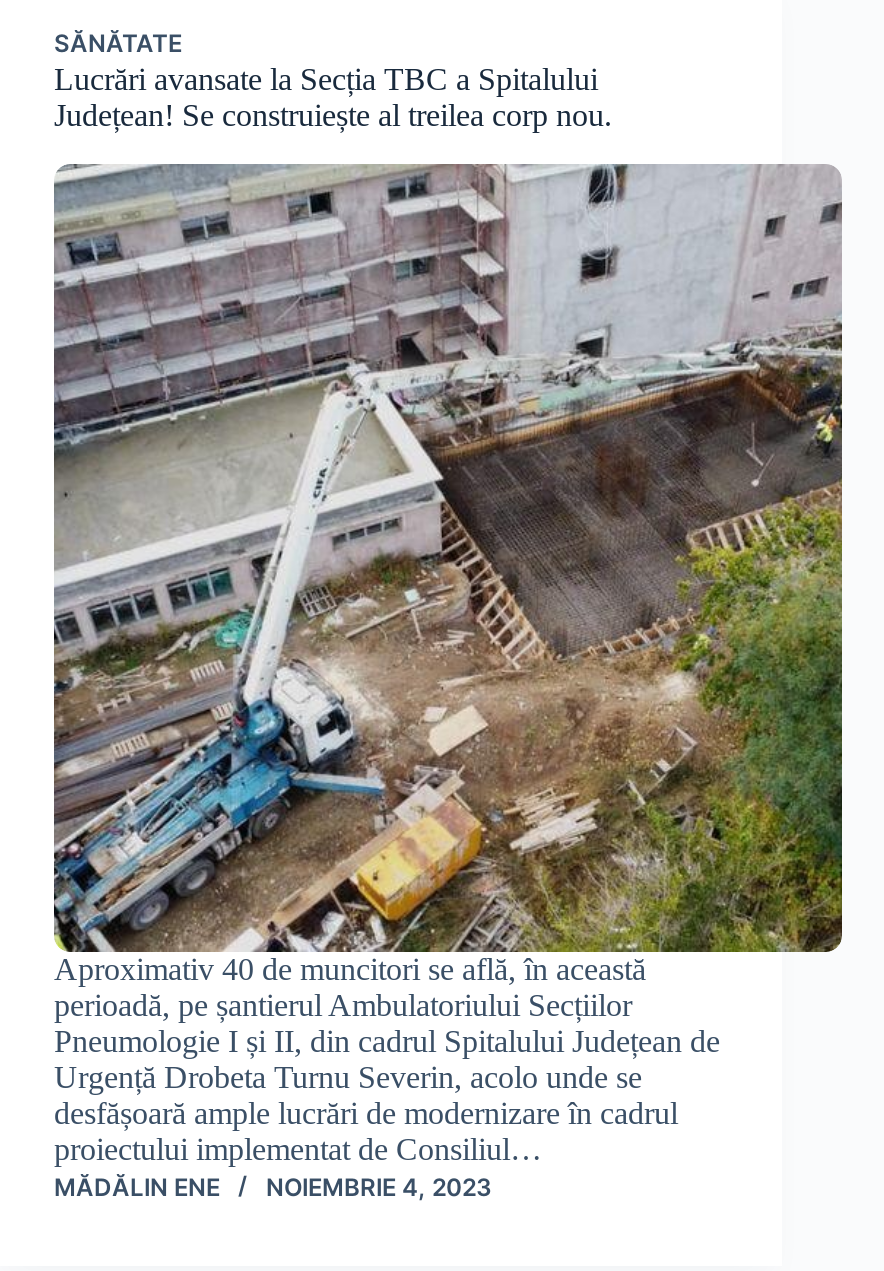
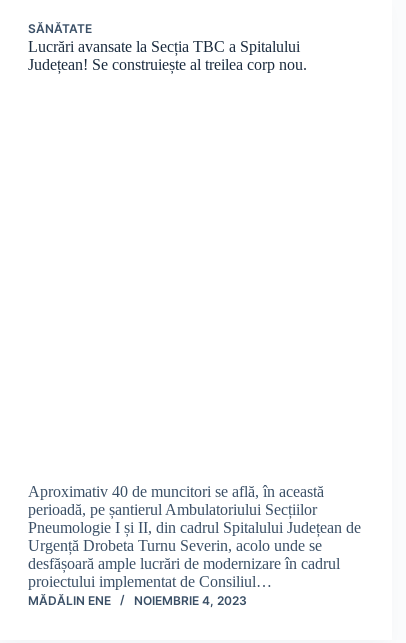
- [image]
